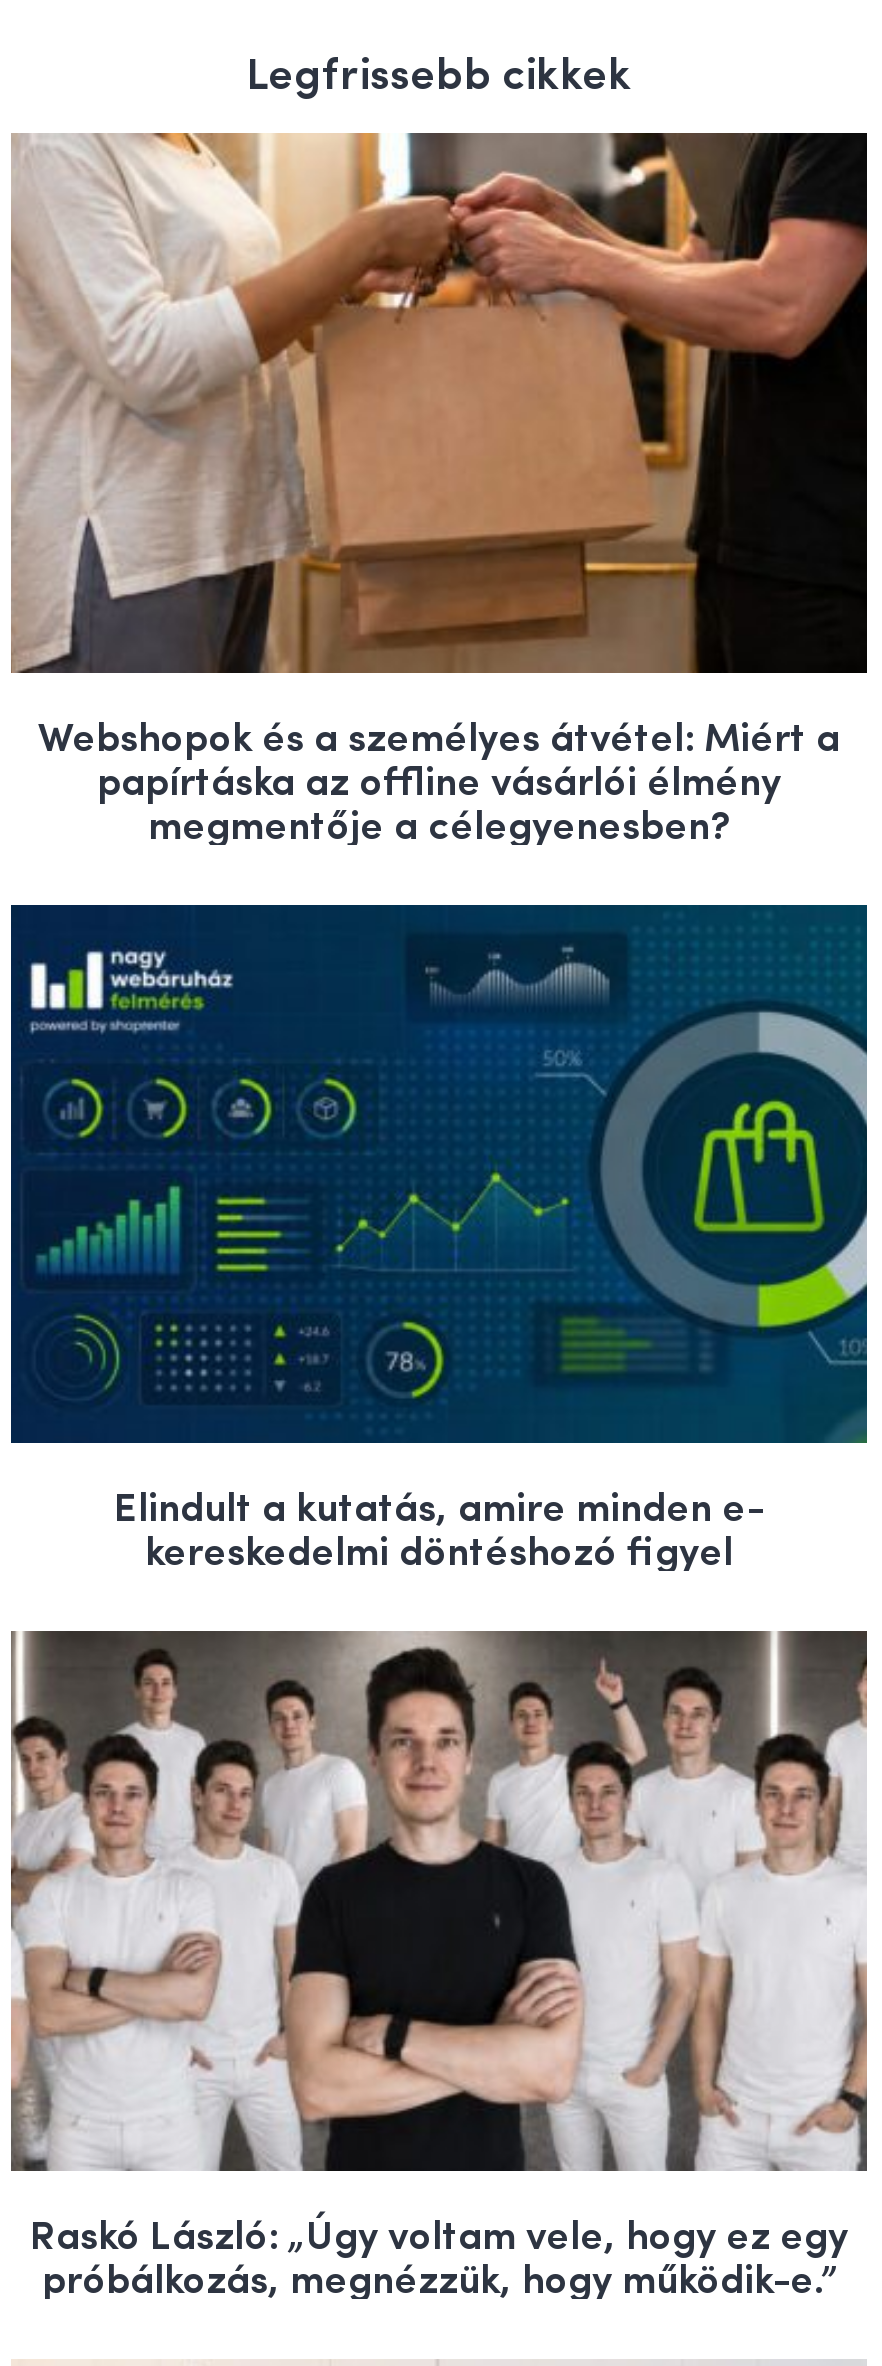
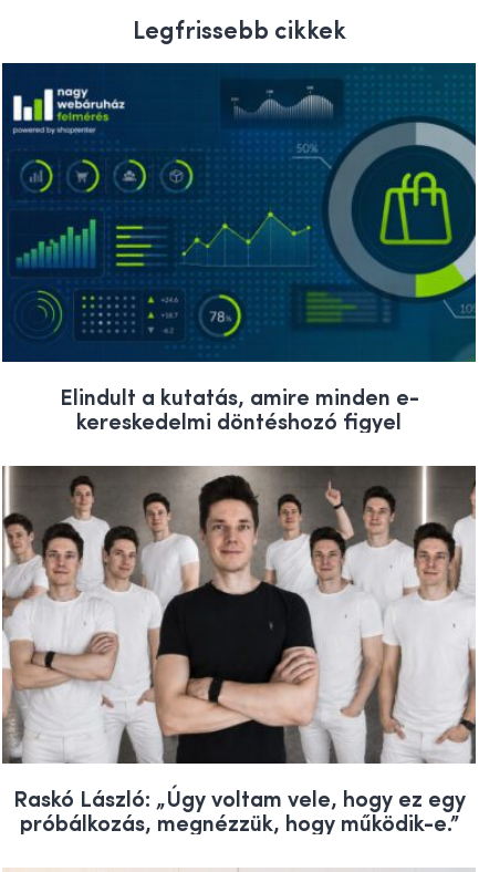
- [image]
- Webshopok és a személyes átvétel: Miért a
- papírtáska az offline vásárlói élmény
- megmentője a célegyenesben?
